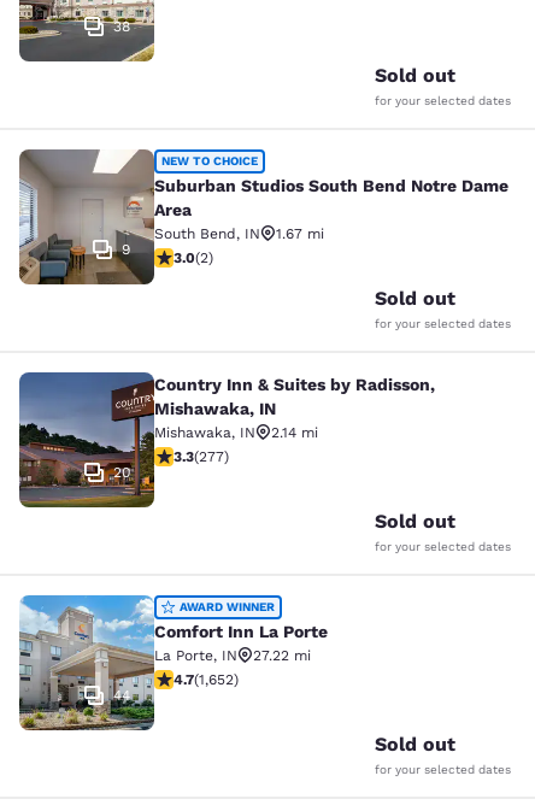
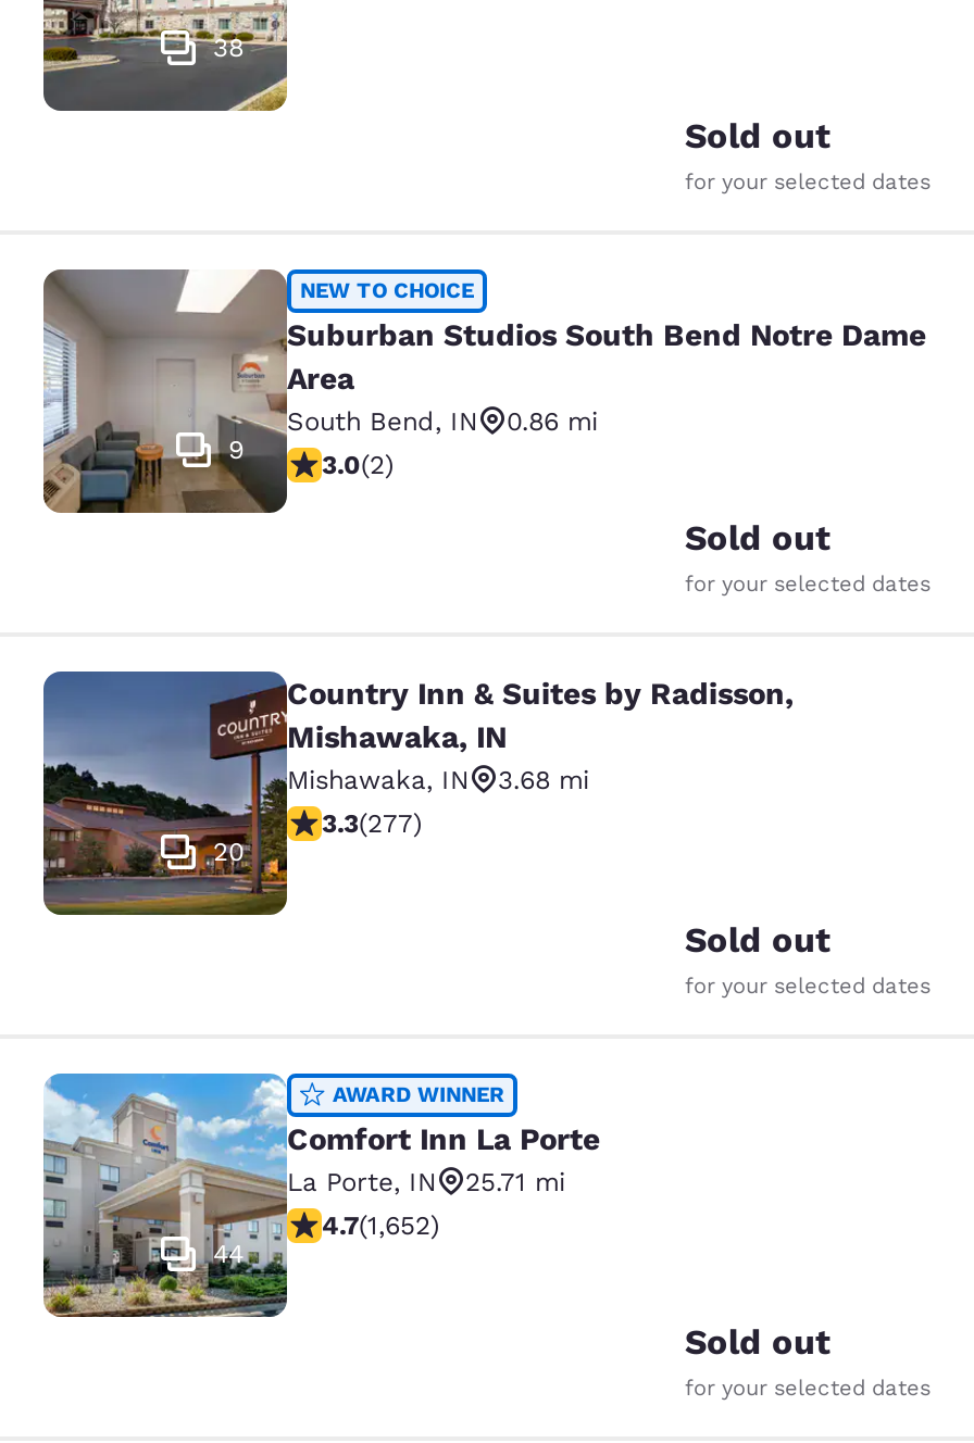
- South Bend, IN 1.67 mi
+ South Bend, IN 0.86 mi

- Mishawaka, IN 2.14 mi
+ Mishawaka, IN 3.68 mi

- La Porte, IN 27.22 mi
+ La Porte, IN 25.71 mi
